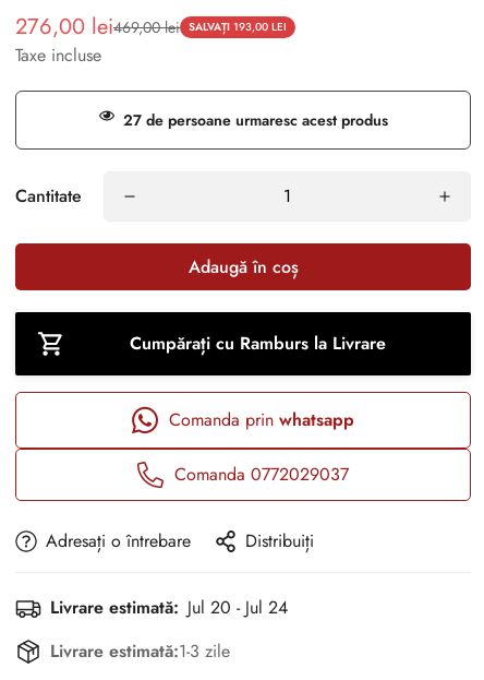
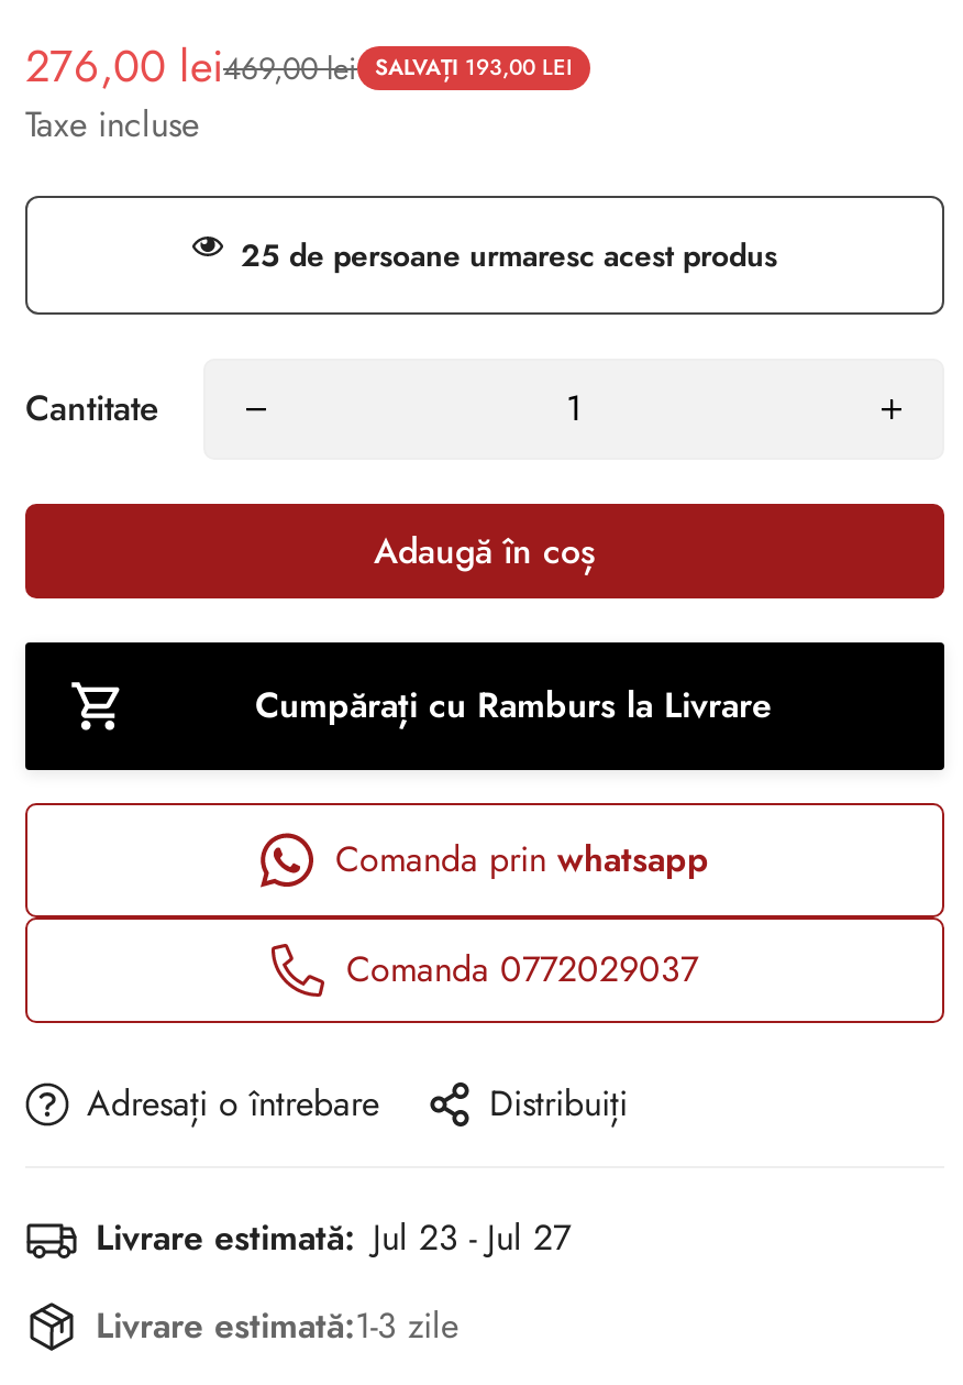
- 27 de persoane urmaresc acest produs
+ 25 de persoane urmaresc acest produs

- Livrare estimată: Jul 20 - Jul 24
+ Livrare estimată: Jul 23 - Jul 27
